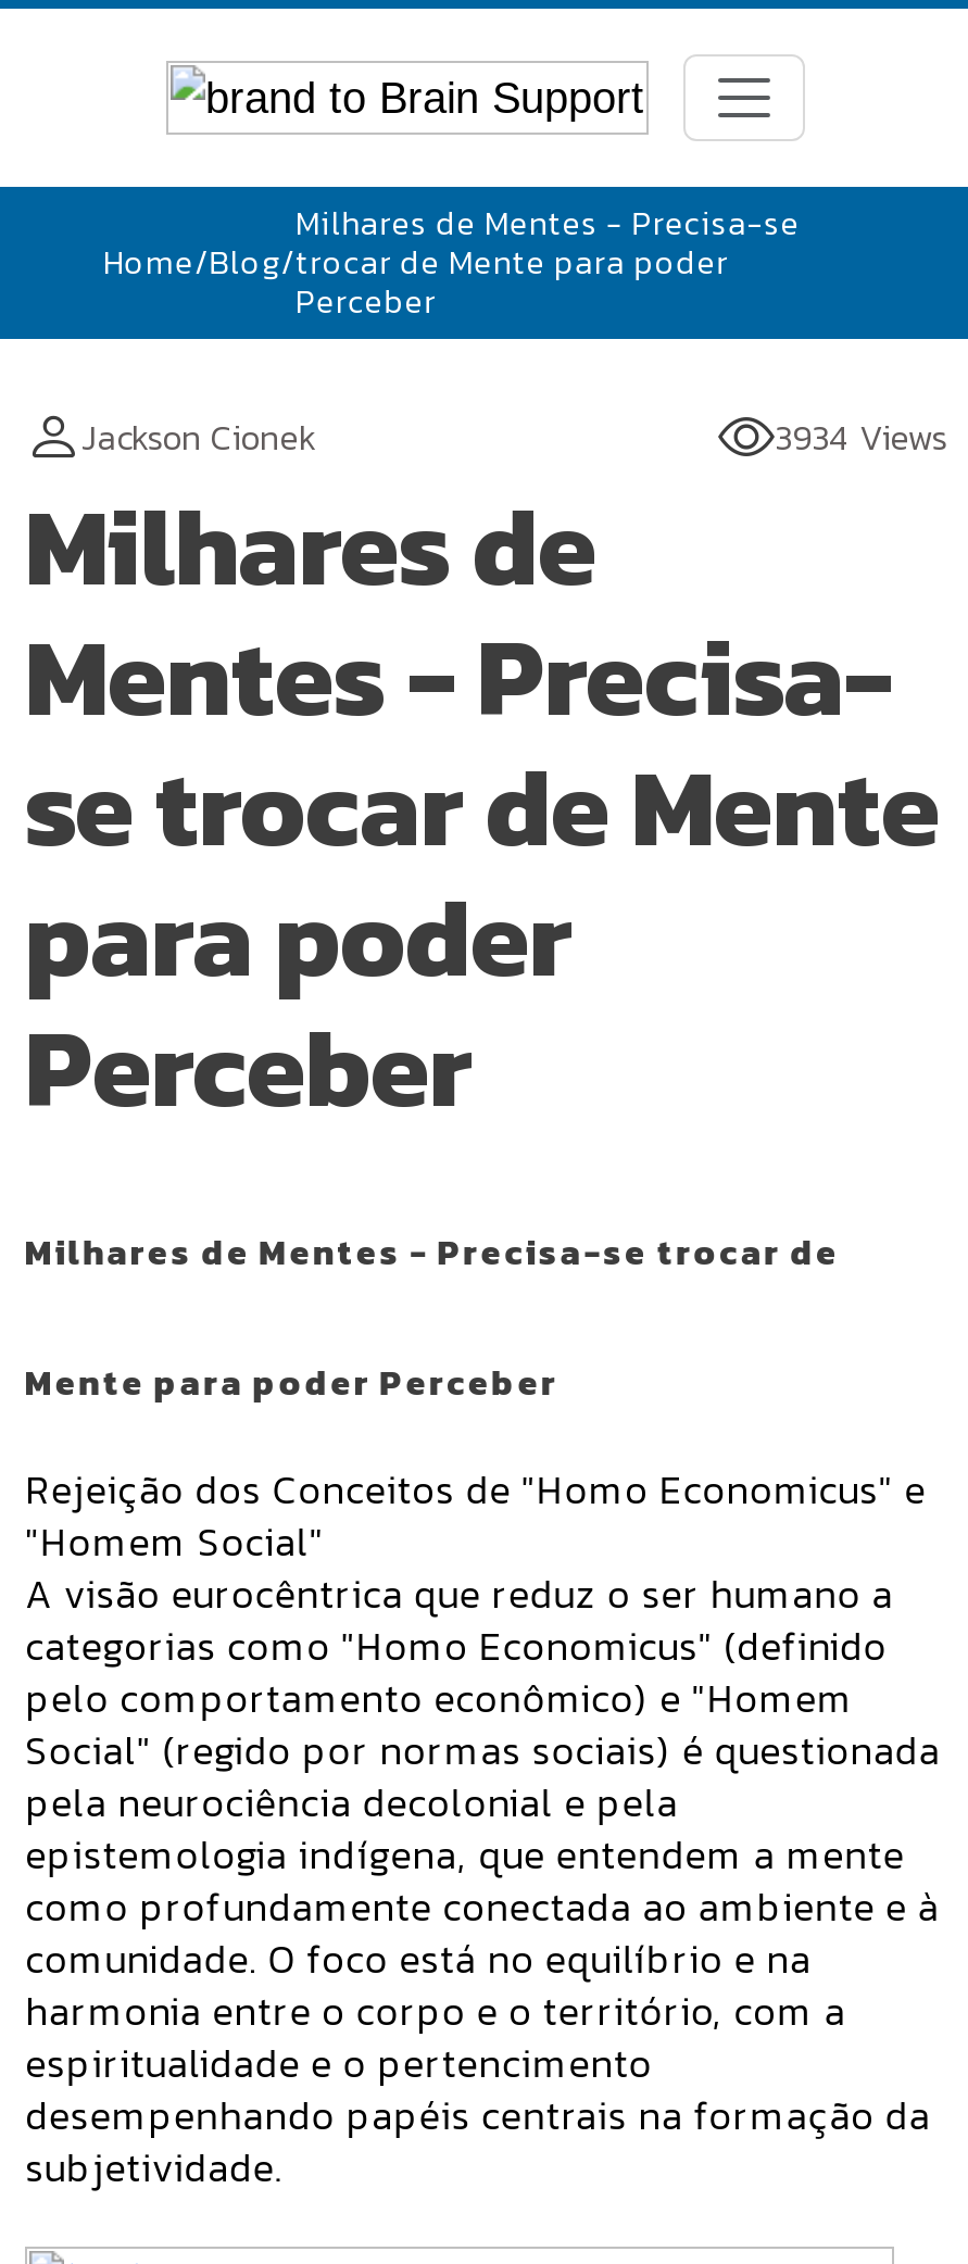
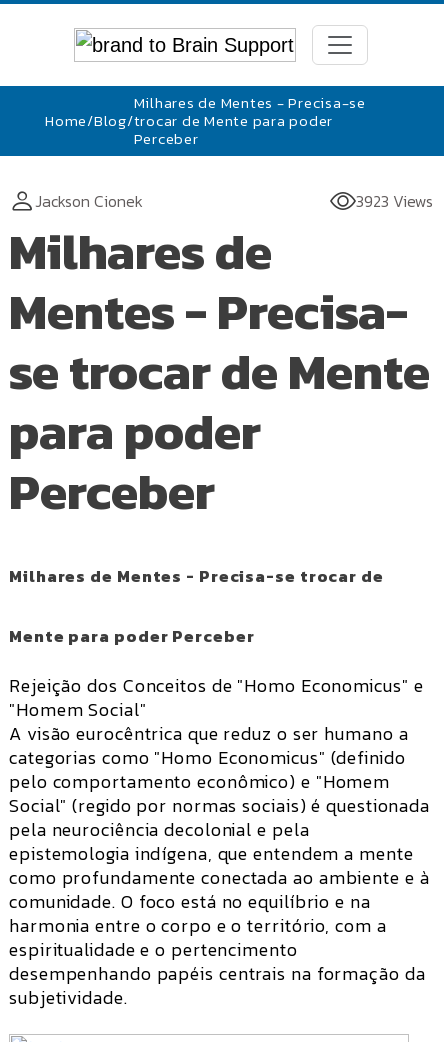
- 3934 Views
+ 3923 Views
